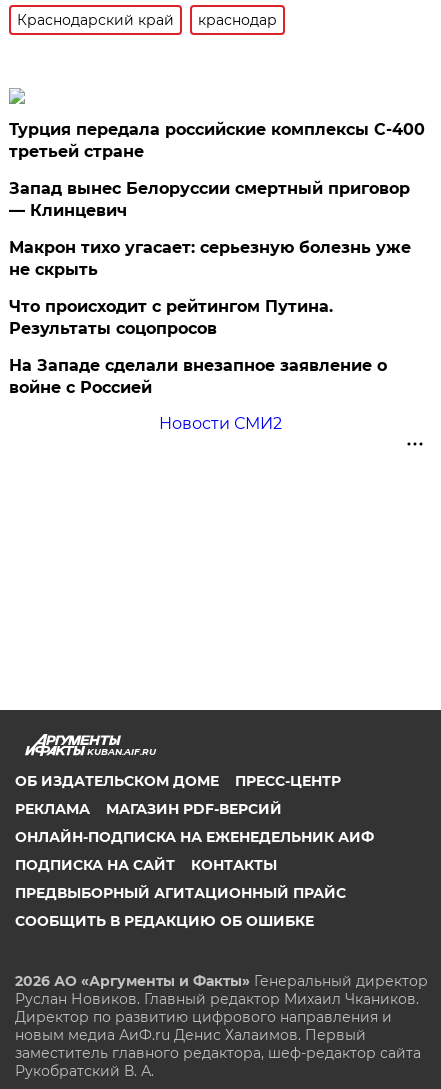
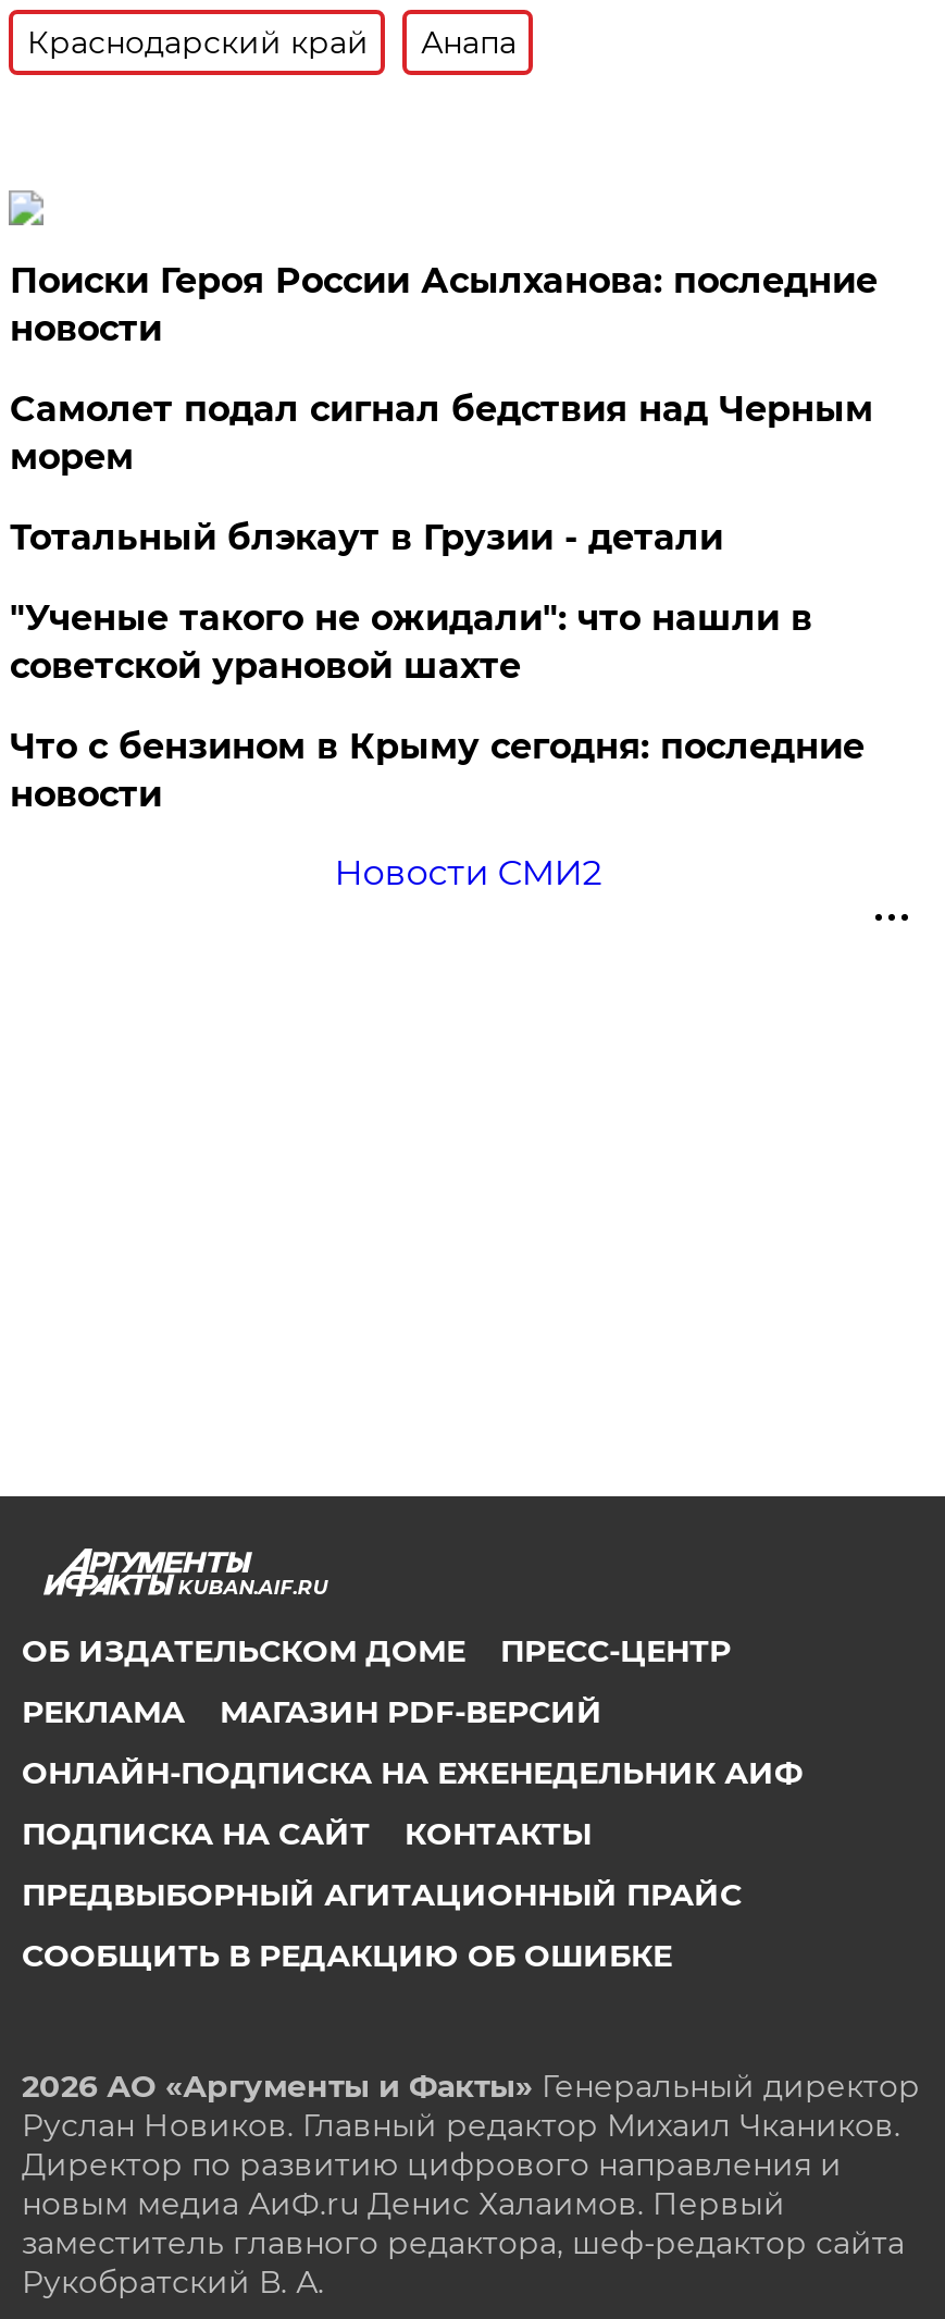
- краснодар
+ Анапа

- Турция передала российские комплексы С-400
- третьей стране
+ Поиски Героя России Асылханова: последние
+ новости

- Запад вынес Белоруссии смертный приговор
- — Клинцевич
+ Самолет подал сигнал бедствия над Черным
+ морем

- Макрон тихо угасает: серьезную болезнь уже
- не скрыть
+ Тотальный блэкаут в Грузии - детали

- Что происходит с рейтингом Путина.
- Результаты соцопросов
+ "Ученые такого не ожидали": что нашли в
+ советской урановой шахте

- На Западе сделали внезапное заявление о
- войне с Россией
+ Что с бензином в Крыму сегодня: последние
+ новости
